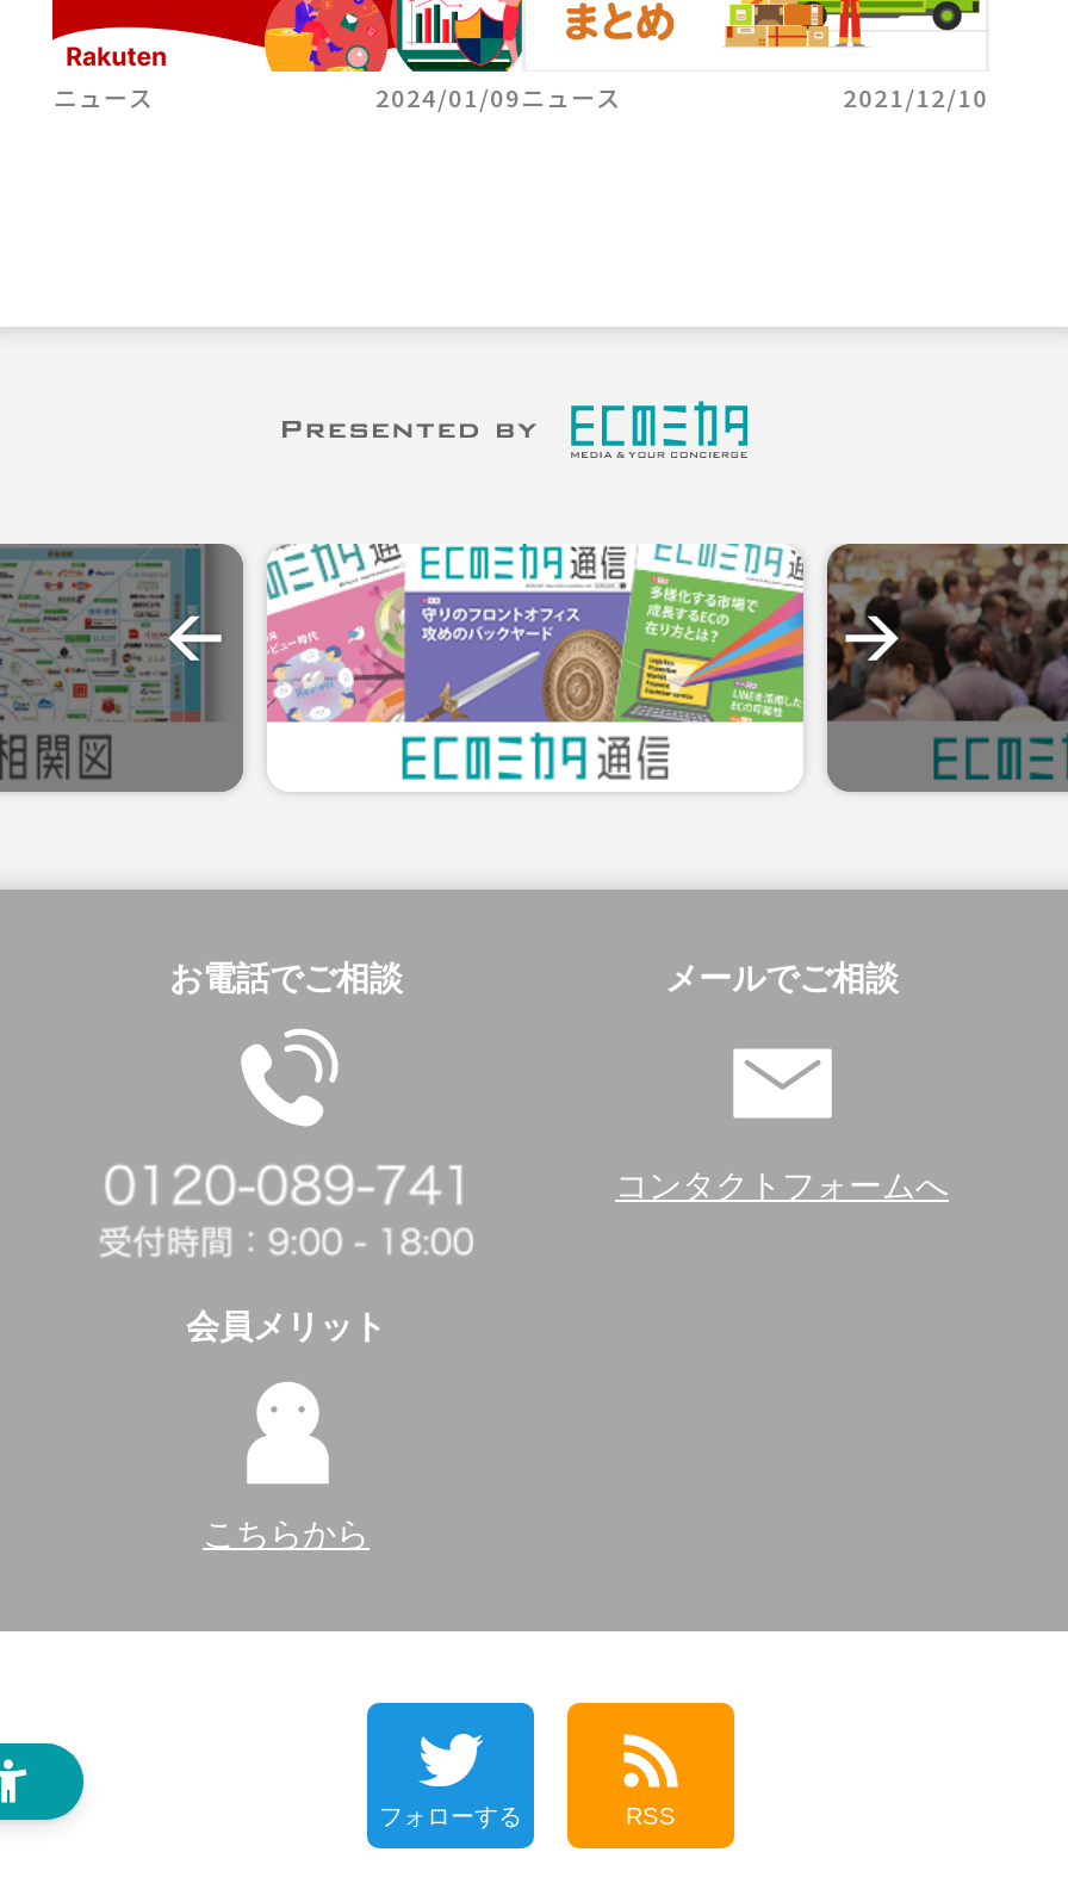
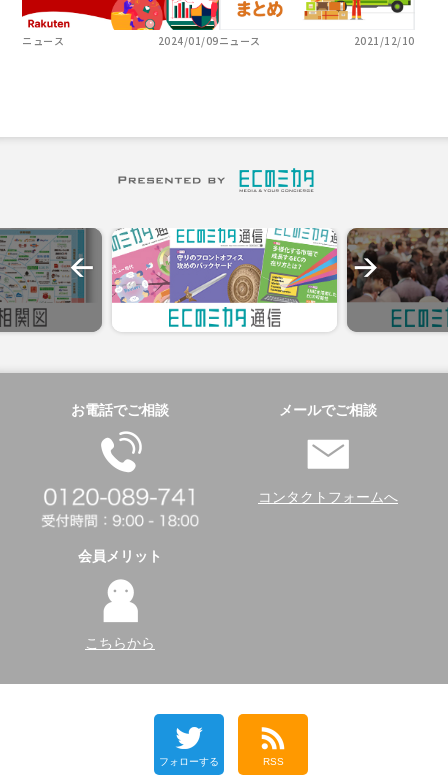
- [image]
